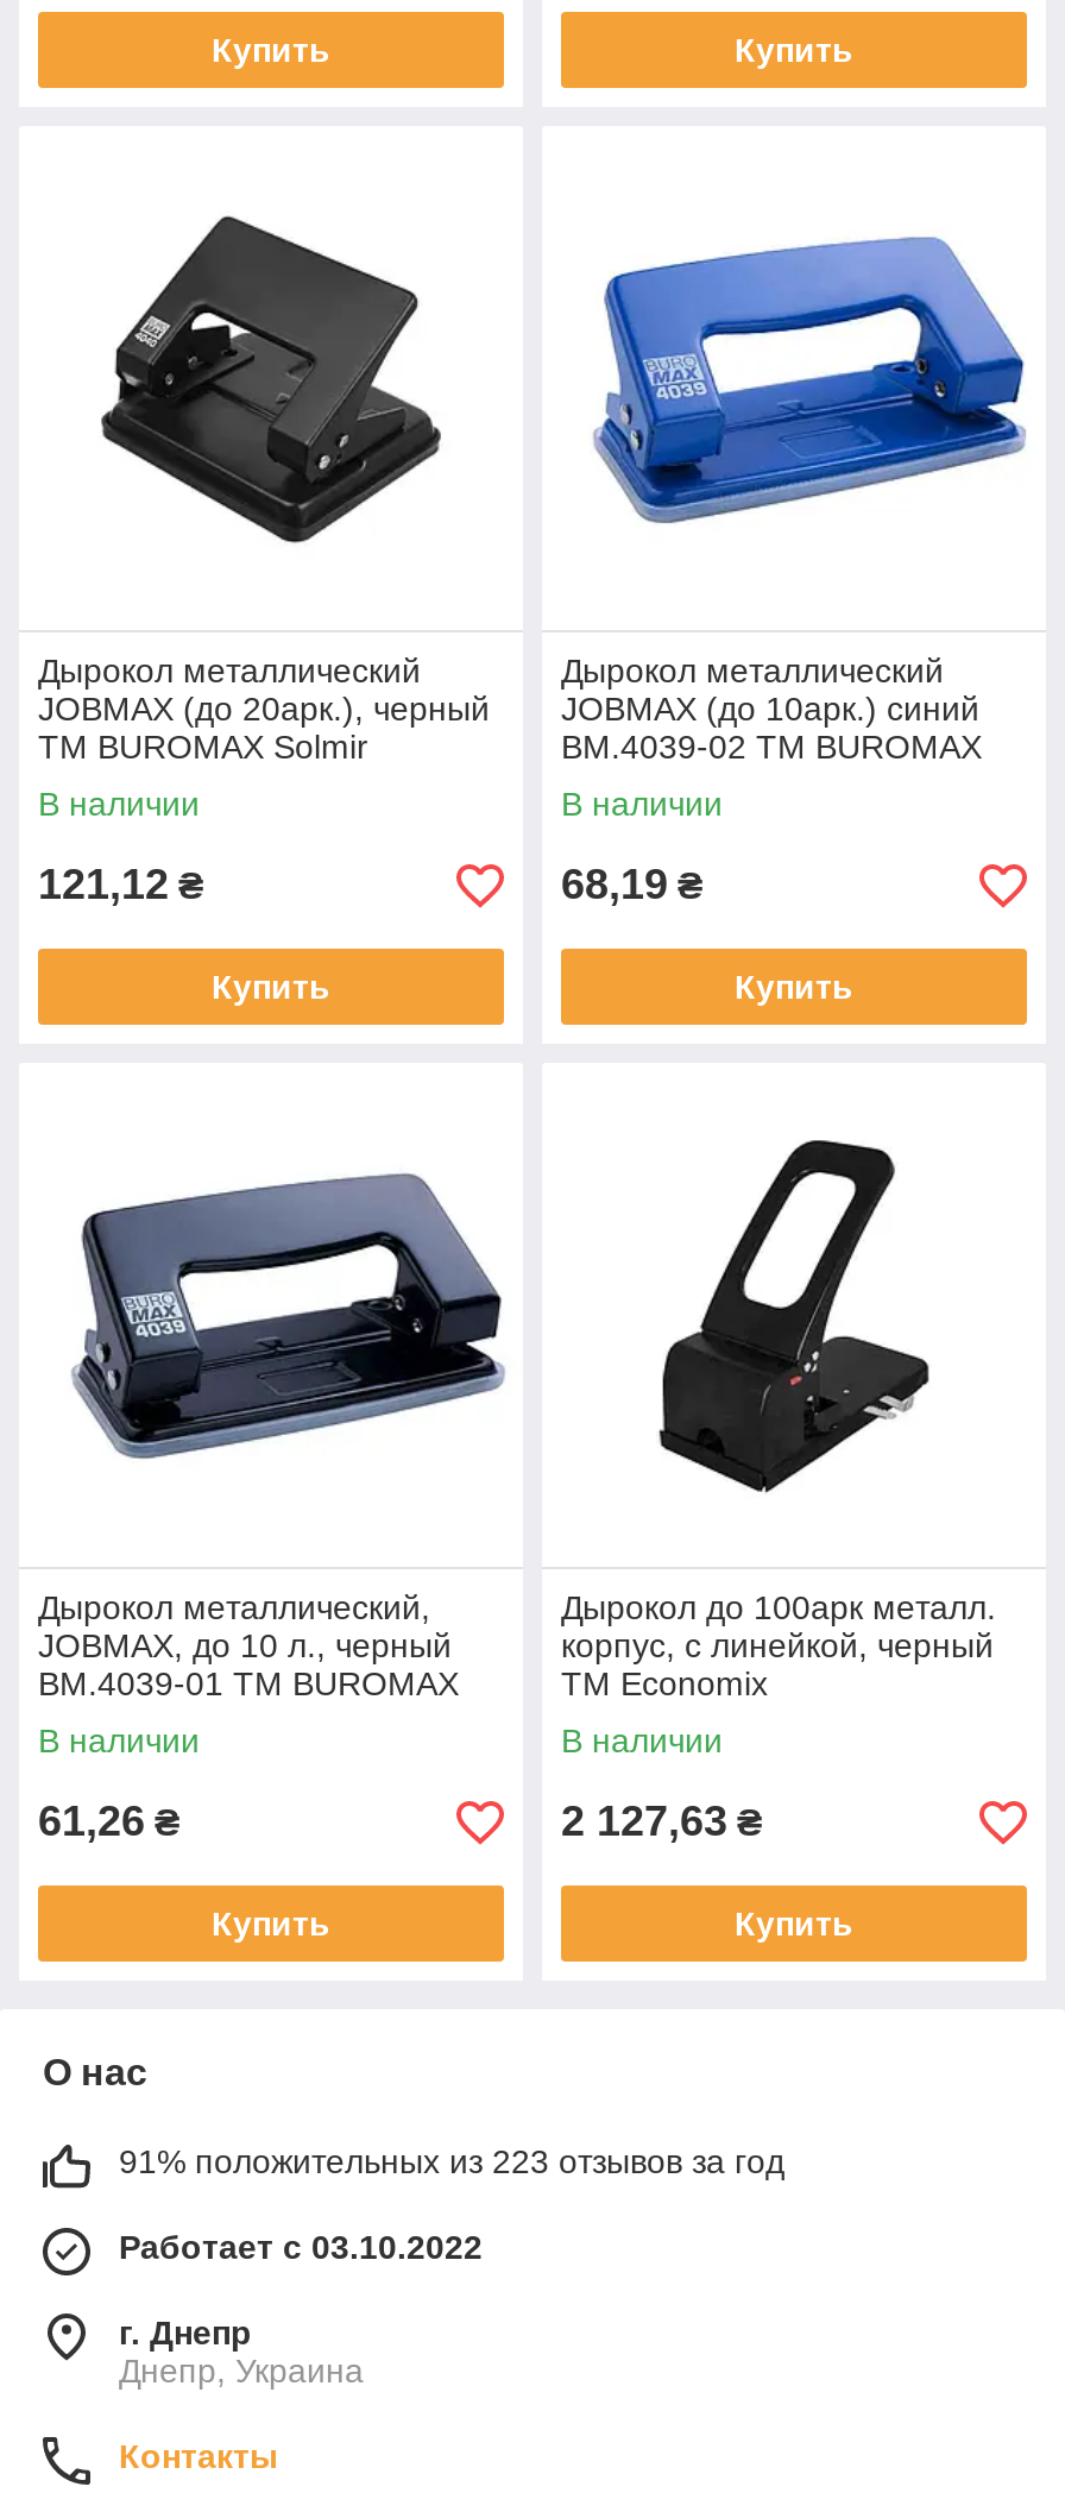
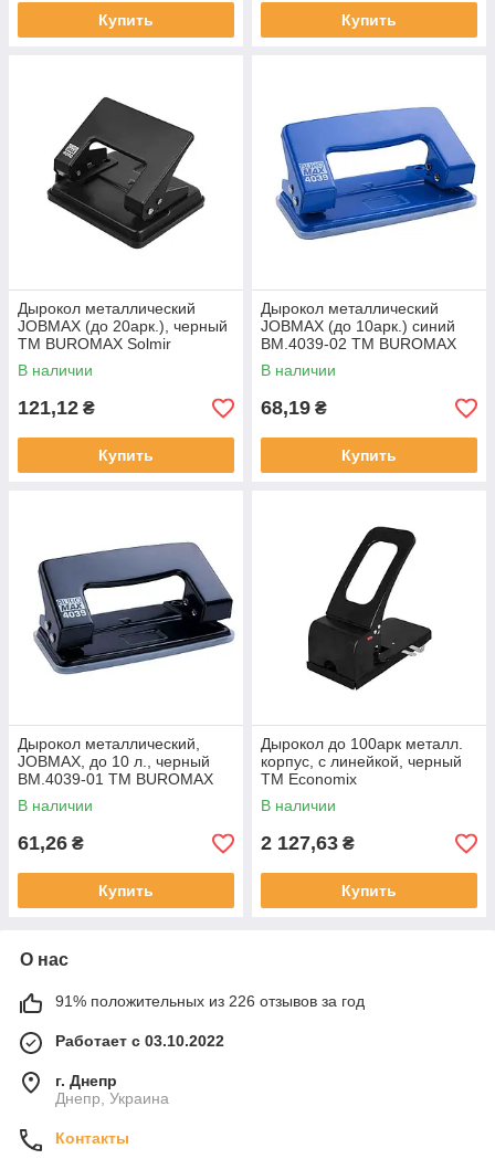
- 91% положительных из 223 отзывов за год
+ 91% положительных из 226 отзывов за год
